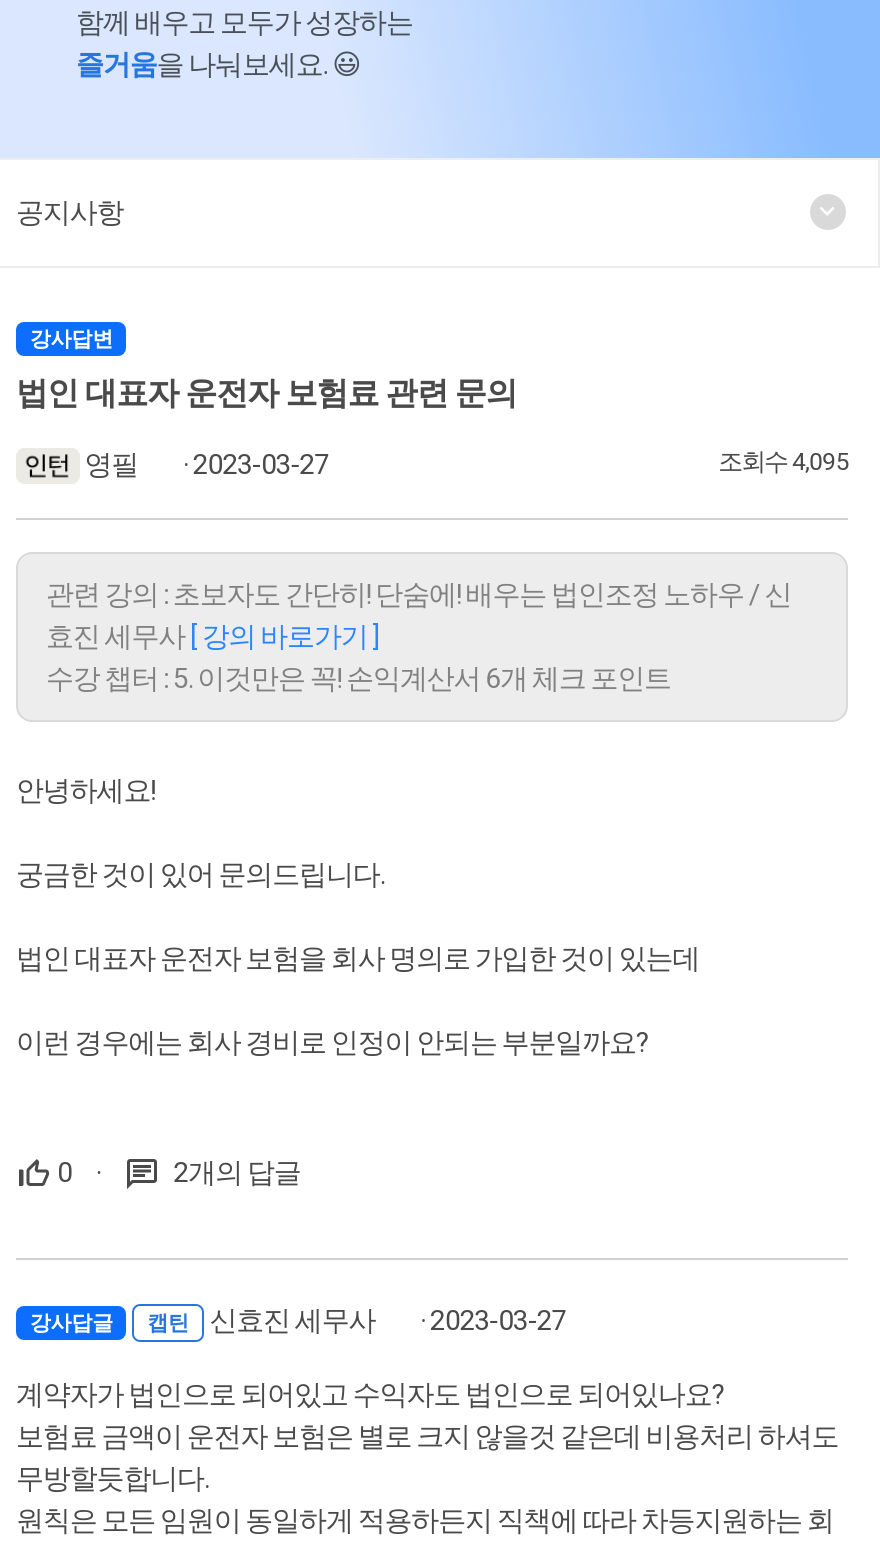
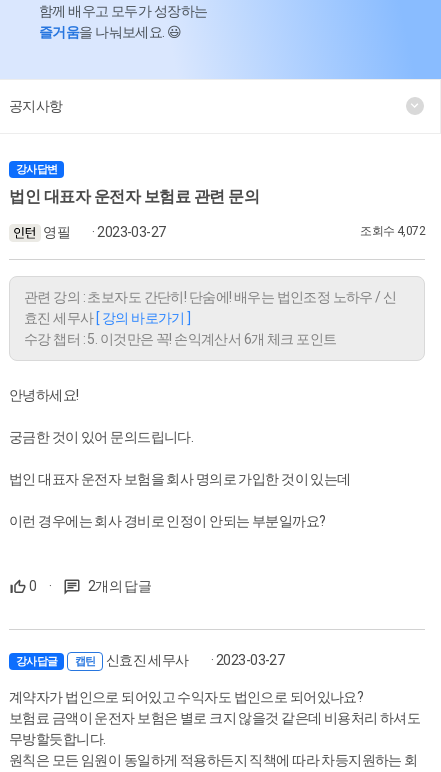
- 조회수 4,095
+ 조회수 4,072
